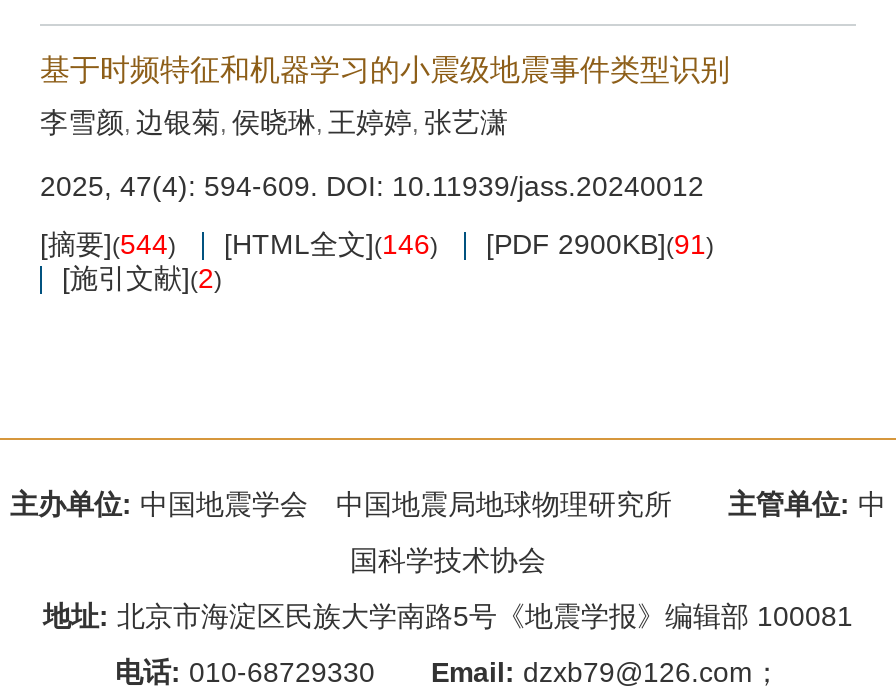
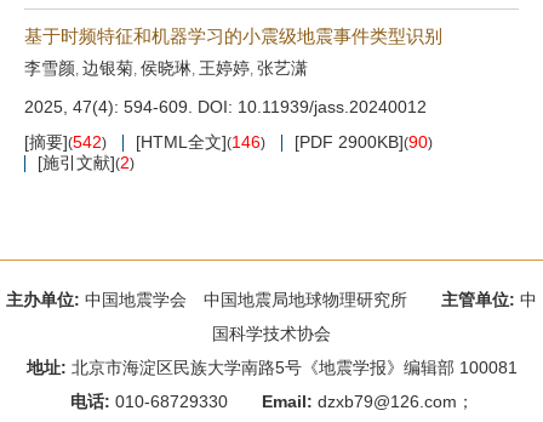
- [摘要](544)
+ [摘要](542)

- [PDF 2900KB](91)
+ [PDF 2900KB](90)
